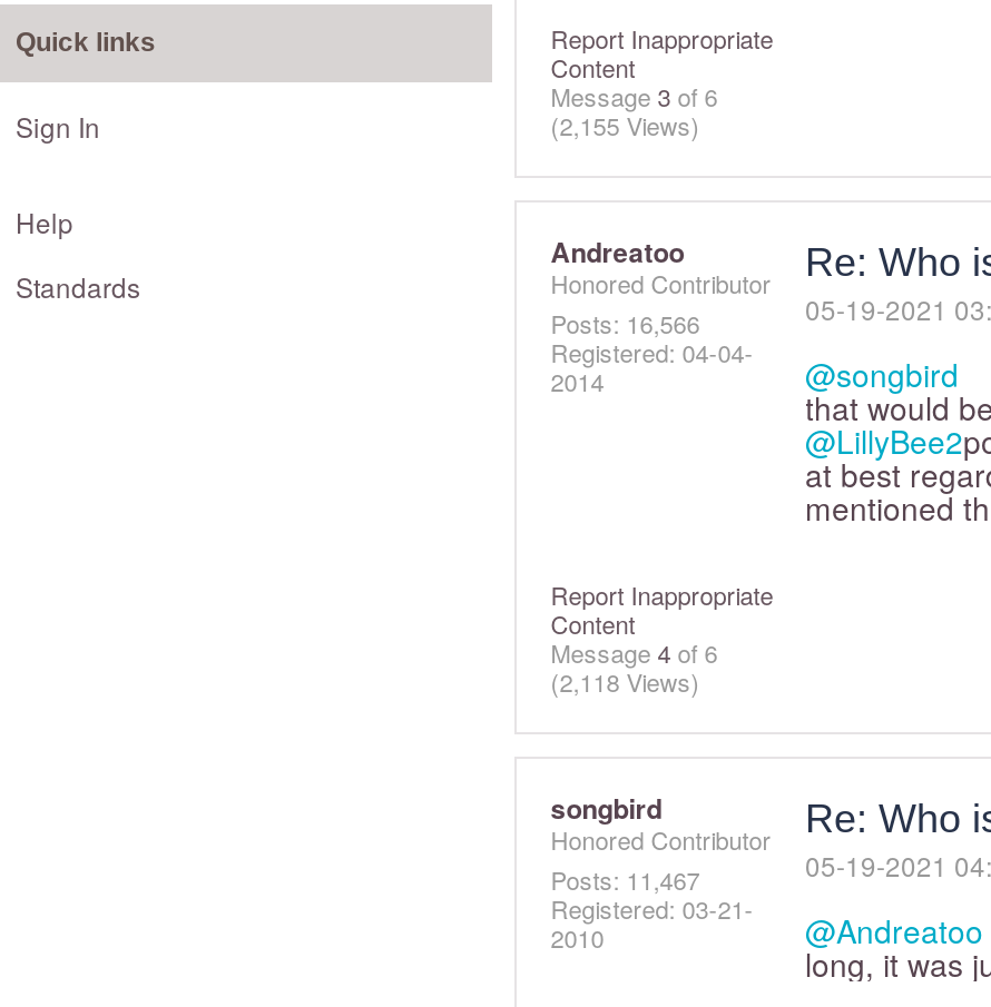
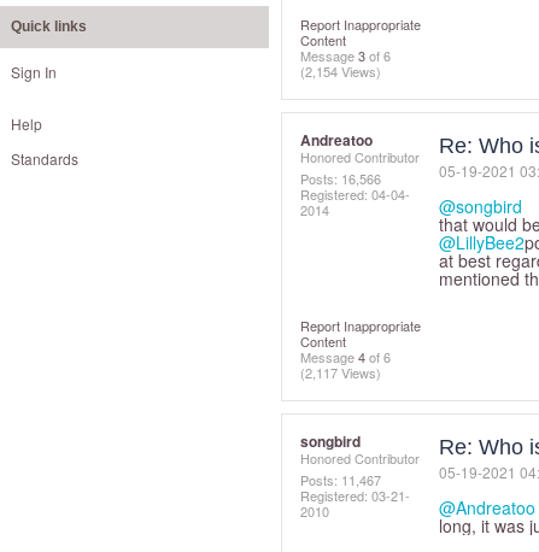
- (2,155 Views)
+ (2,154 Views)

- (2,118 Views)
+ (2,117 Views)
